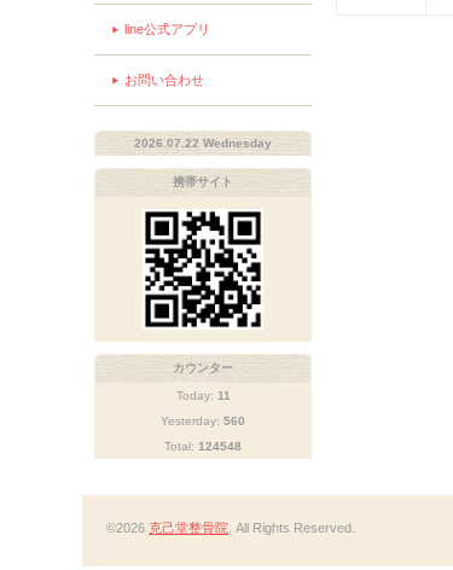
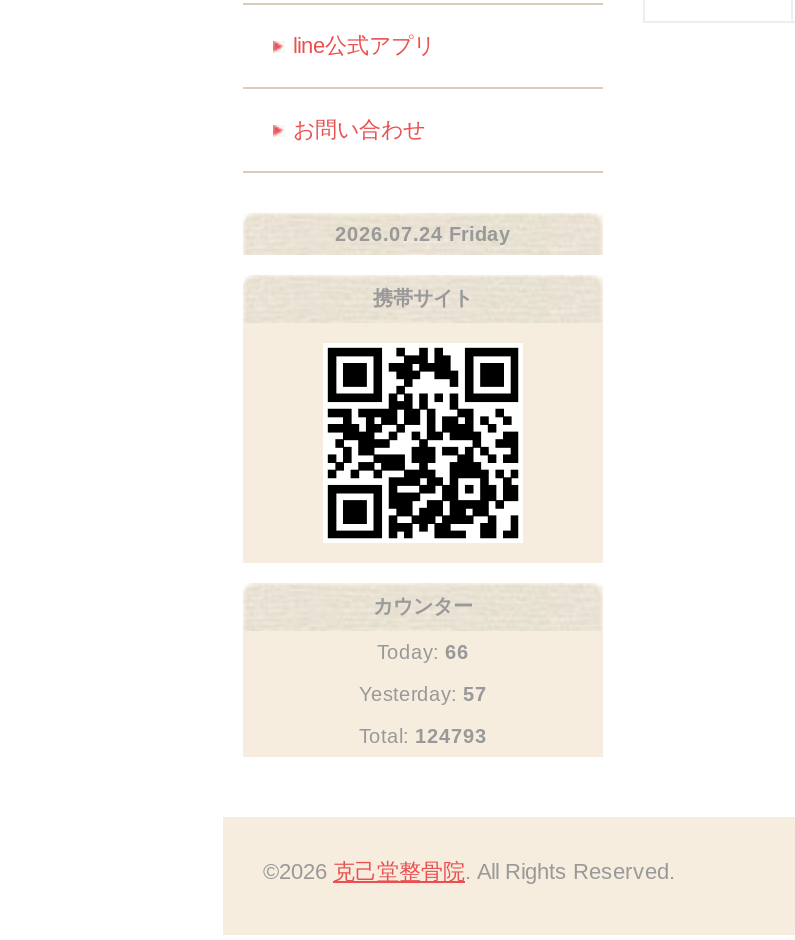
- 2026.07.22 Wednesday
+ 2026.07.24 Friday

- Today: 11
+ Today: 66

- Yesterday: 560
+ Yesterday: 57

- Total: 124548
+ Total: 124793
